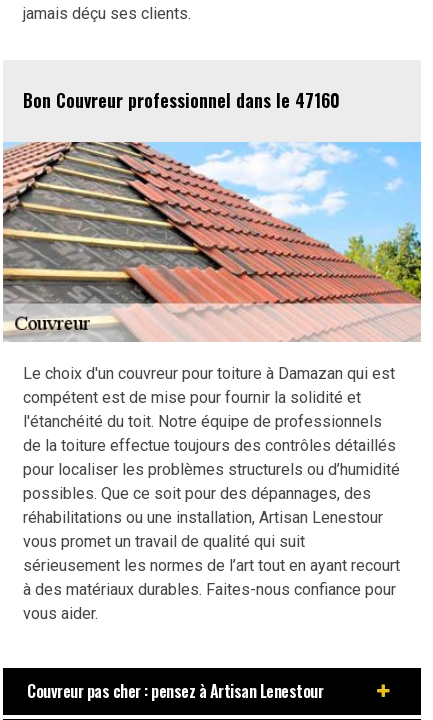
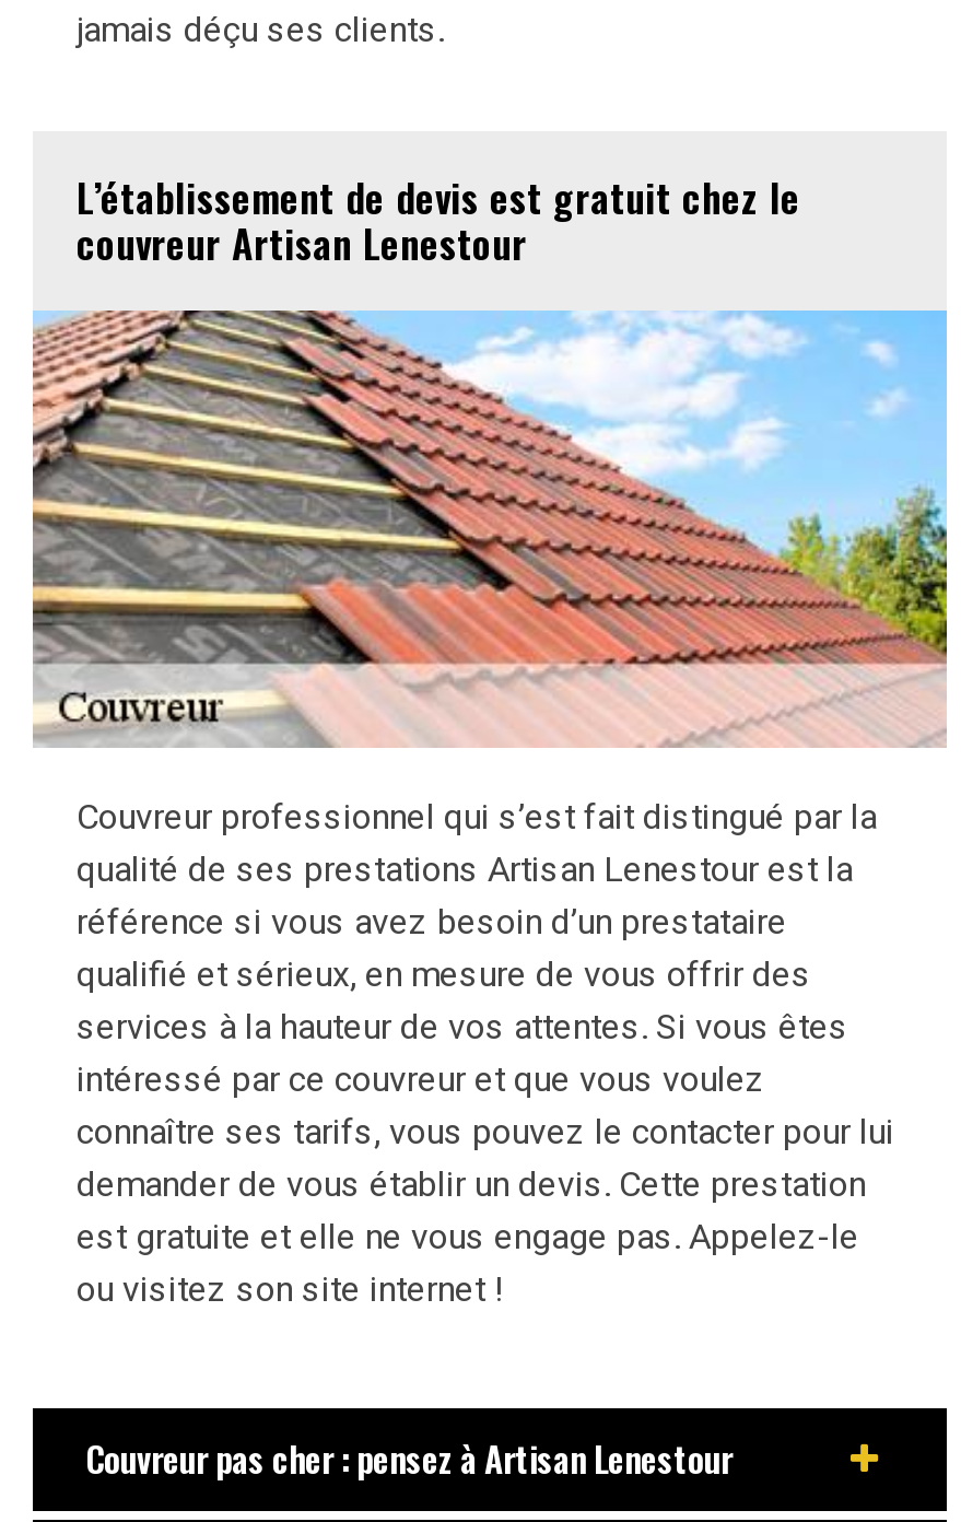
- Bon Couvreur professionnel dans le 47160
+ L’établissement de devis est gratuit chez le
+ couvreur Artisan Lenestour

- Le choix d'un couvreur pour toiture à Damazan qui est
- compétent est de mise pour fournir la solidité et
- l'étanchéité du toit. Notre équipe de professionnels
- de la toiture effectue toujours des contrôles détaillés
- pour localiser les problèmes structurels ou d’humidité
- possibles. Que ce soit pour des dépannages, des
- réhabilitations ou une installation, Artisan Lenestour
- vous promet un travail de qualité qui suit
- sérieusement les normes de l’art tout en ayant recourt
- à des matériaux durables. Faites-nous confiance pour
- vous aider.
+ Couvreur professionnel qui s’est fait distingué par la
+ qualité de ses prestations Artisan Lenestour est la
+ référence si vous avez besoin d’un prestataire
+ qualifié et sérieux, en mesure de vous offrir des
+ services à la hauteur de vos attentes. Si vous êtes
+ intéressé par ce couvreur et que vous voulez
+ connaître ses tarifs, vous pouvez le contacter pour lui
+ demander de vous établir un devis. Cette prestation
+ est gratuite et elle ne vous engage pas. Appelez-le
+ ou visitez son site internet !
